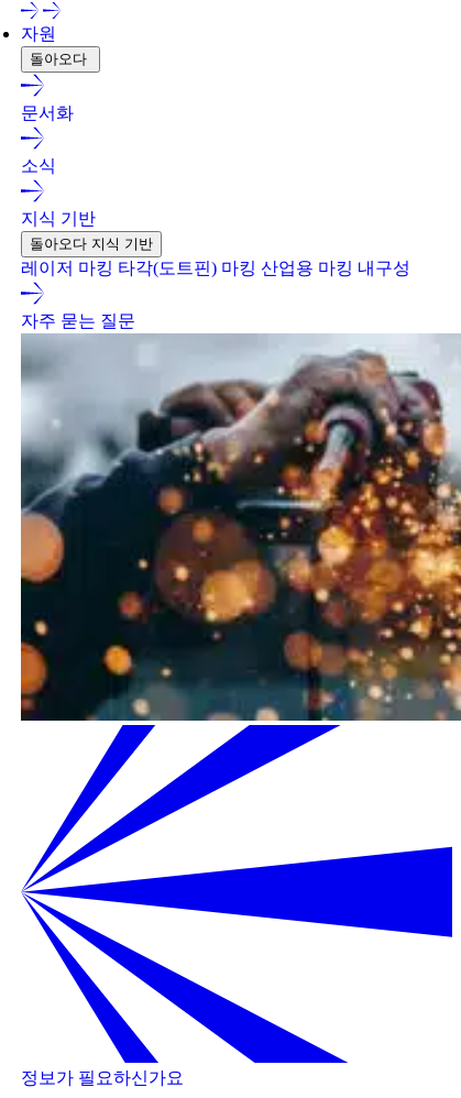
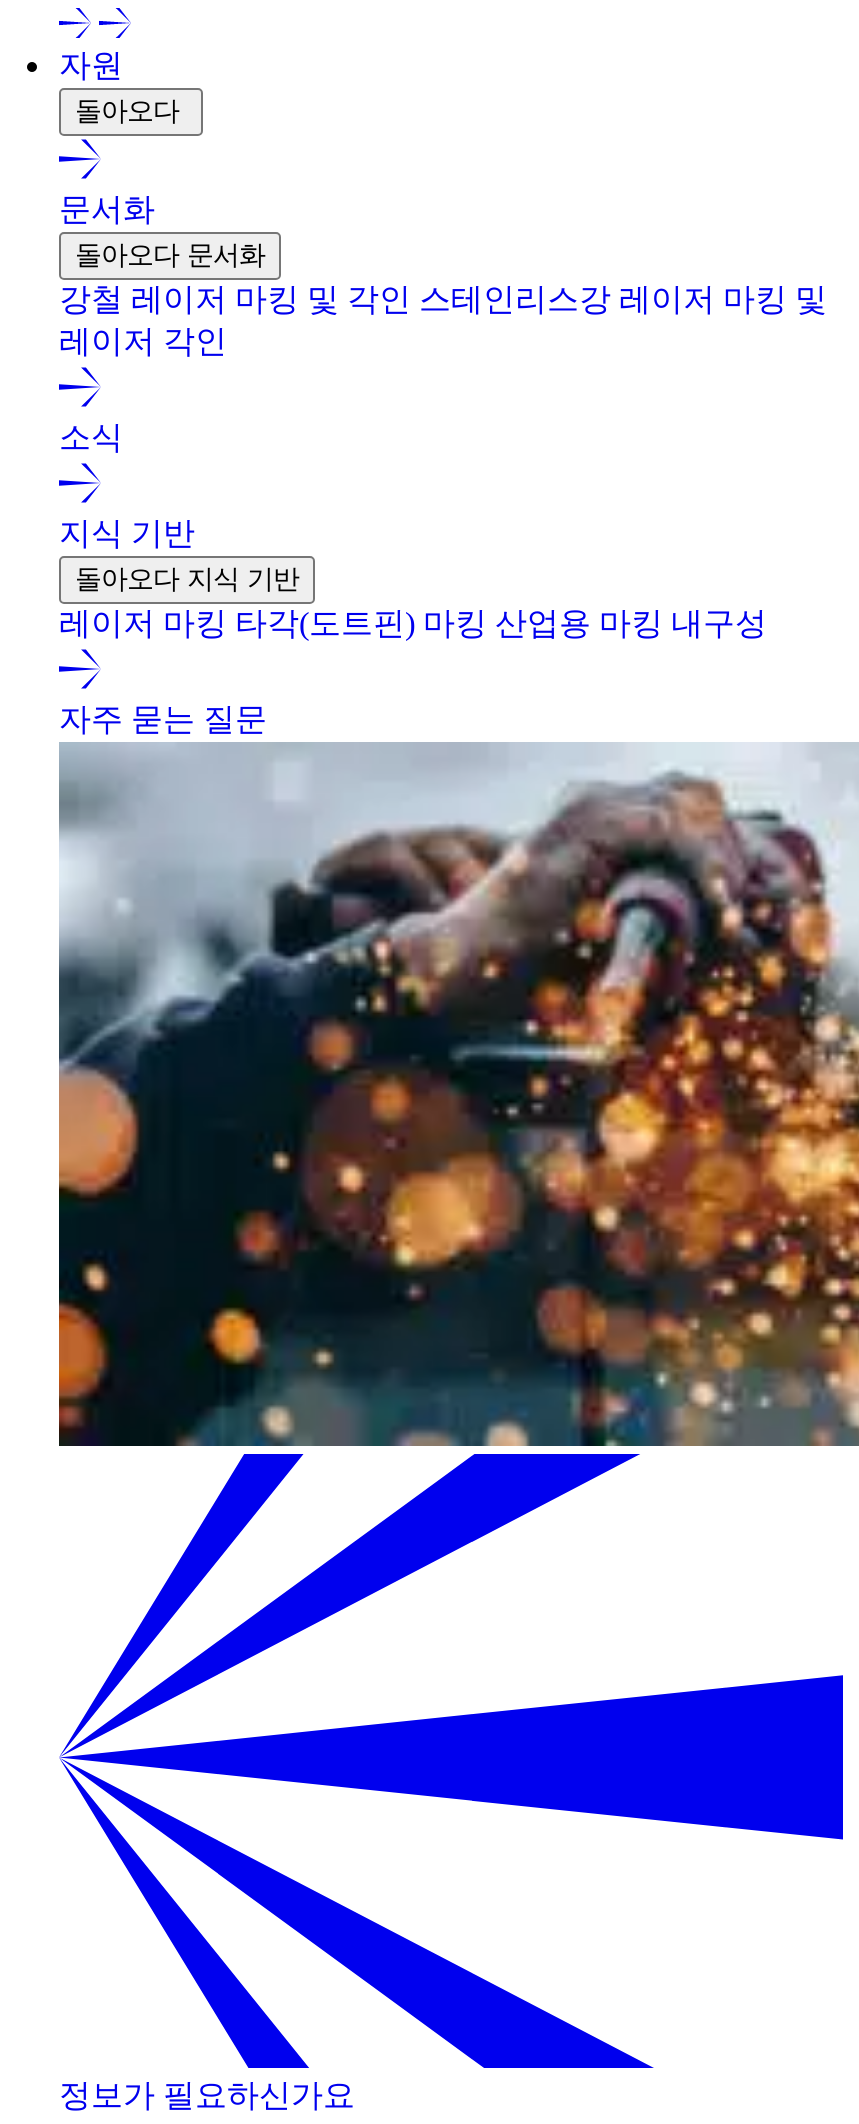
+ 돌아오다 문서화
+ 강철 레이저 마킹 및 각인 스테인리스강 레이저 마킹 및
+ 레이저 각인
